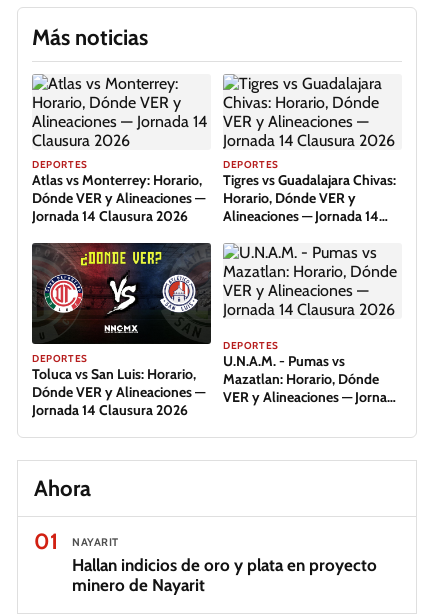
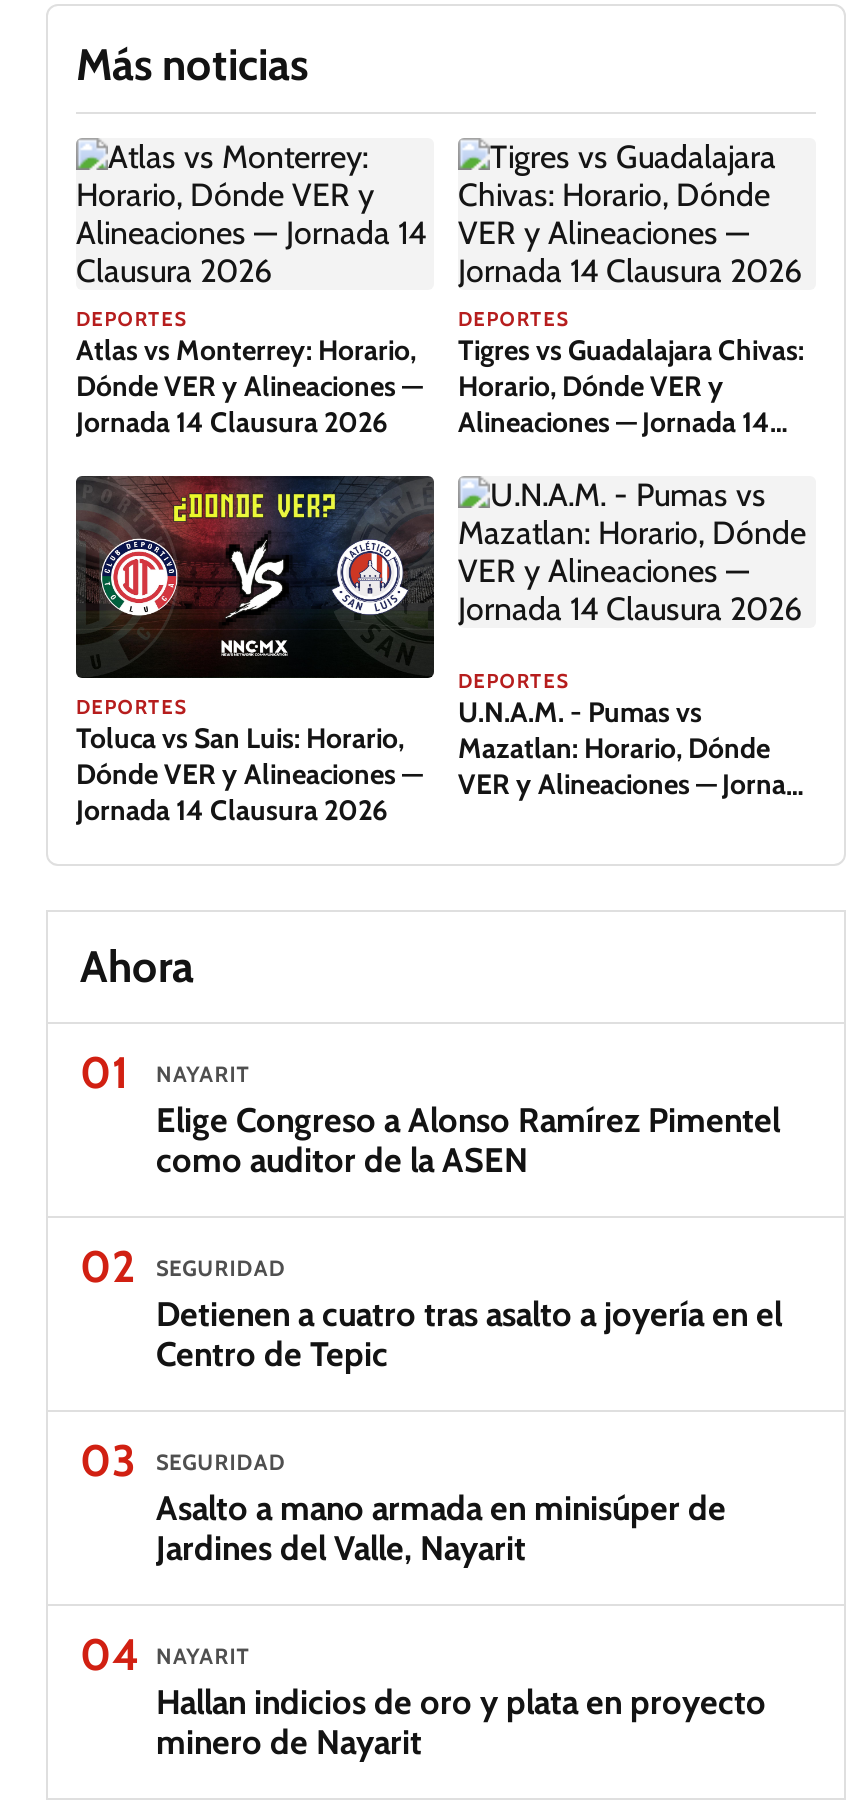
+ Elige Congreso a Alonso Ramírez Pimentel
+ como auditor de la ASEN
+ 02
+ SEGURIDAD
+ Detienen a cuatro tras asalto a joyería en el
+ Centro de Tepic
+ 03
+ SEGURIDAD
+ Asalto a mano armada en minisúper de
+ Jardines del Valle, Nayarit
+ 04 NAYARIT
